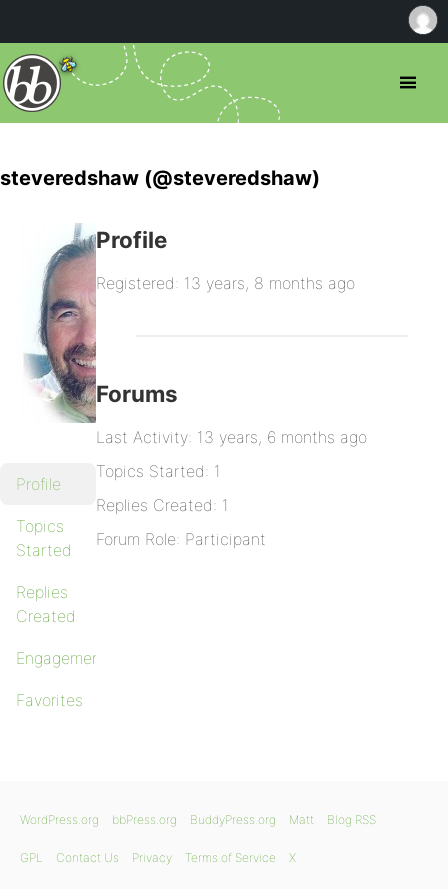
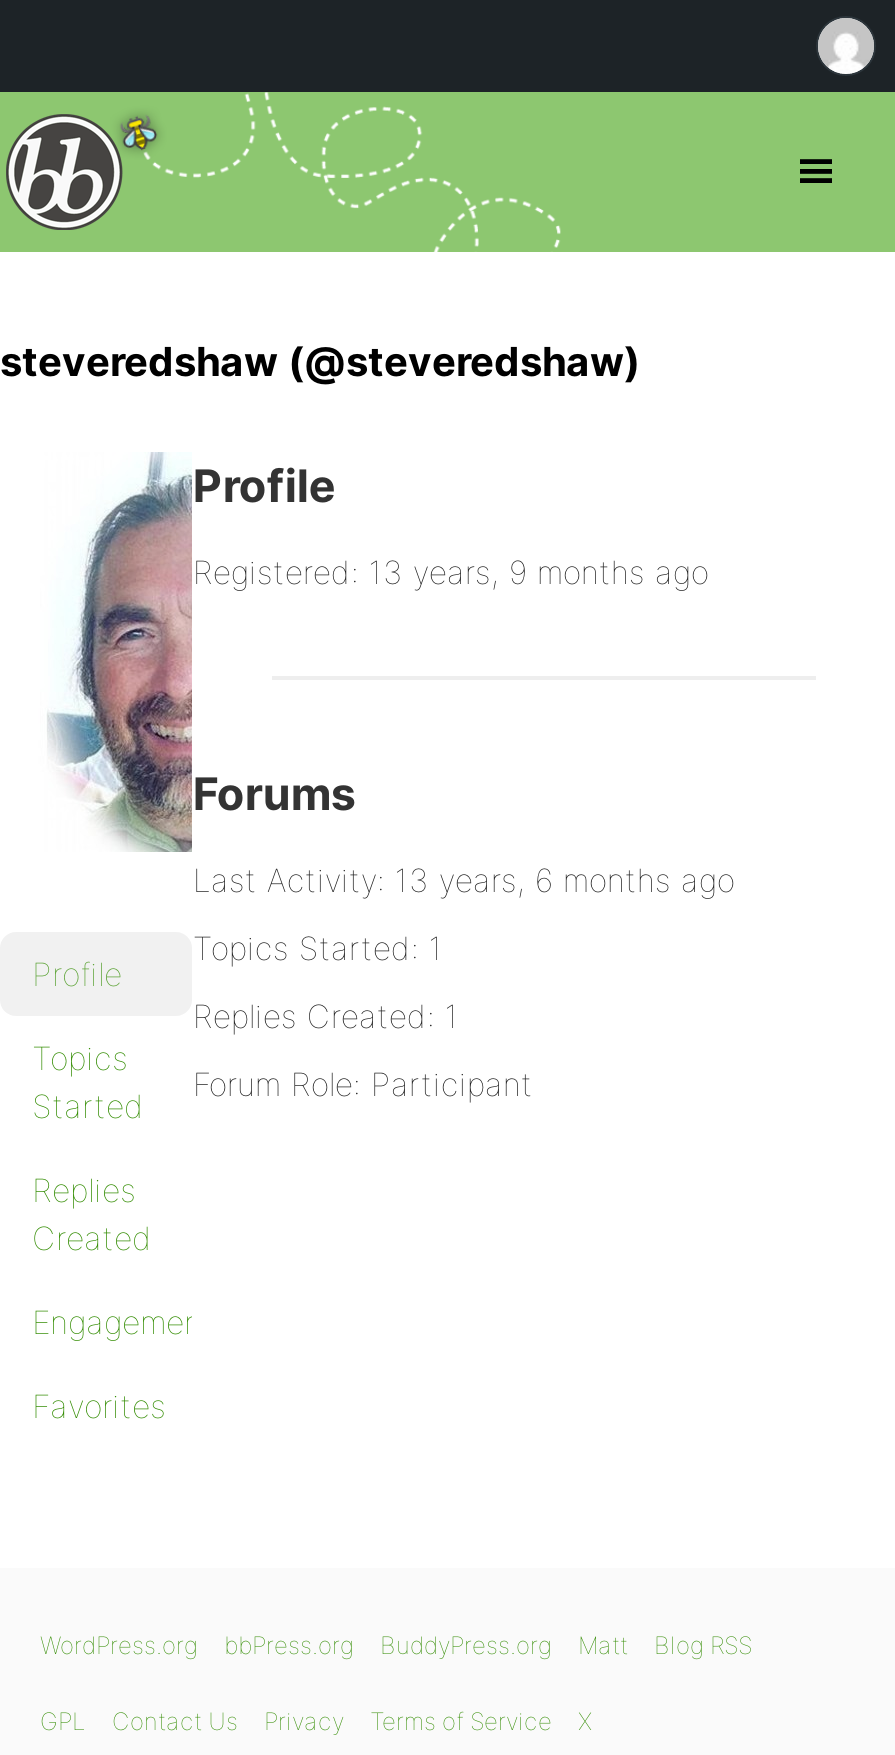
- Registered: 13 years, 8 months ago
+ Registered: 13 years, 9 months ago
